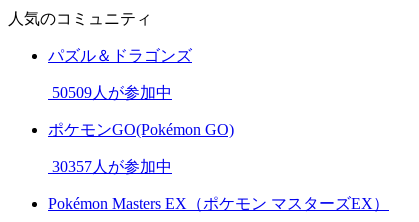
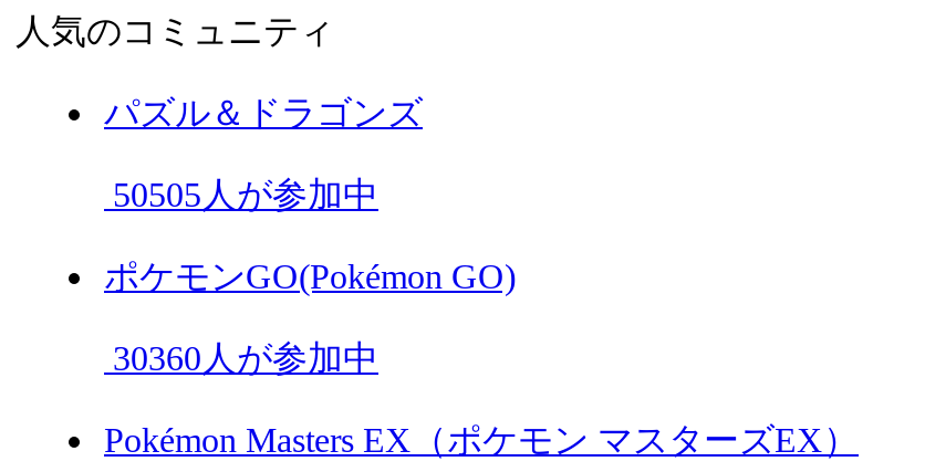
- 50509人が参加中
+ 50505人が参加中

- 30357人が参加中
+ 30360人が参加中
